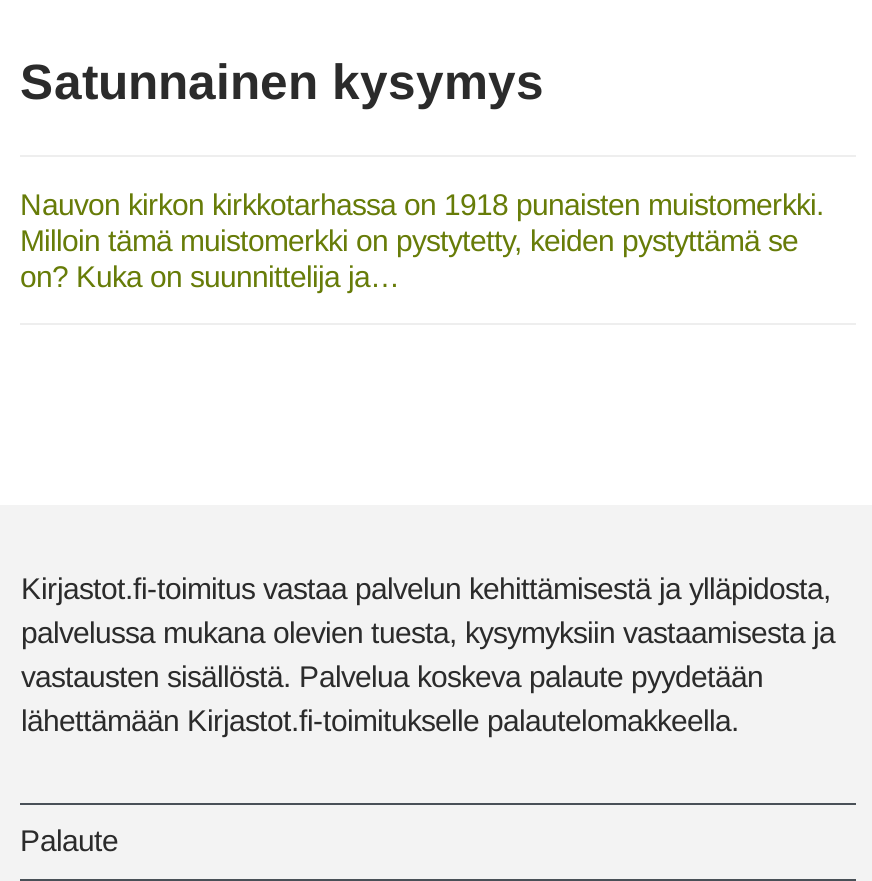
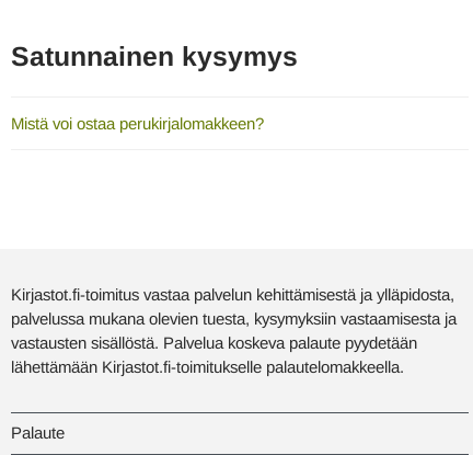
- Nauvon kirkon kirkkotarhassa on 1918 punaisten muistomerkki.
- Milloin tämä muistomerkki on pystytetty, keiden pystyttämä se
- on? Kuka on suunnittelija ja…
+ Mistä voi ostaa perukirjalomakkeen?
